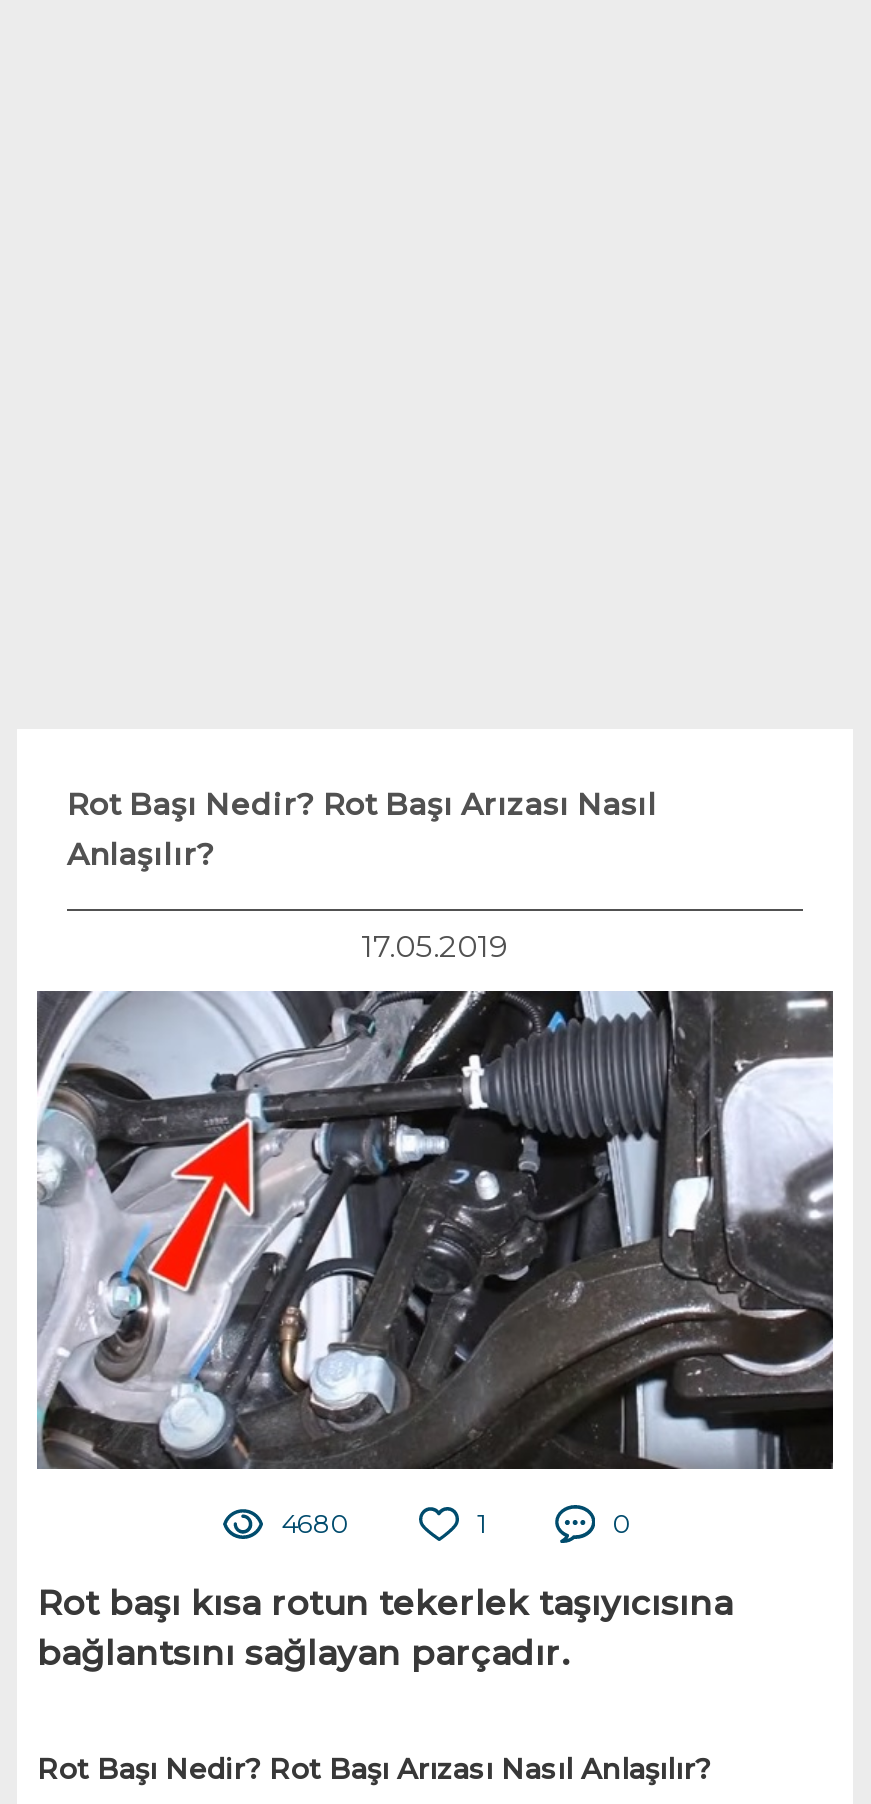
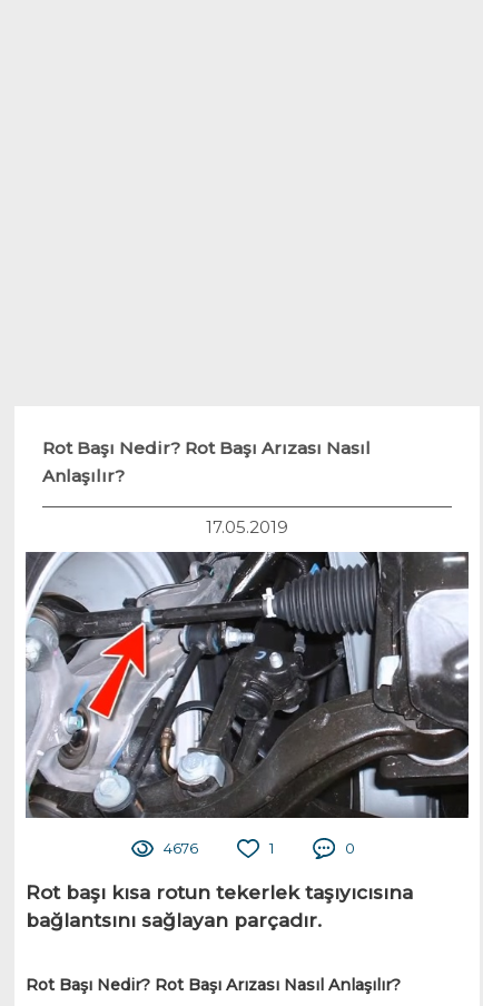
- 4680
+ 4676
